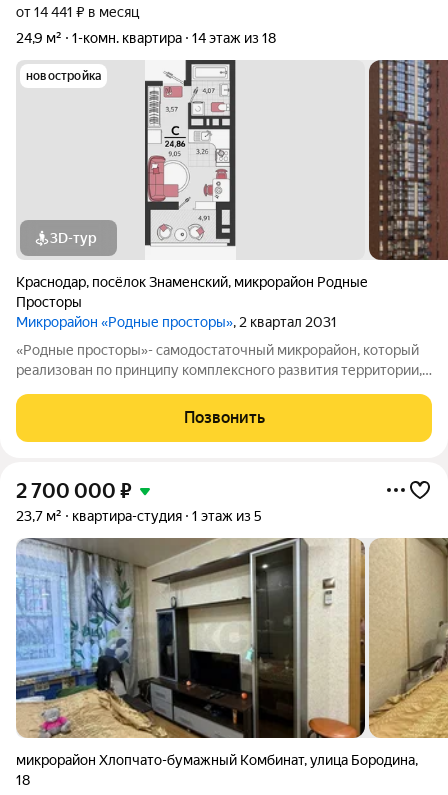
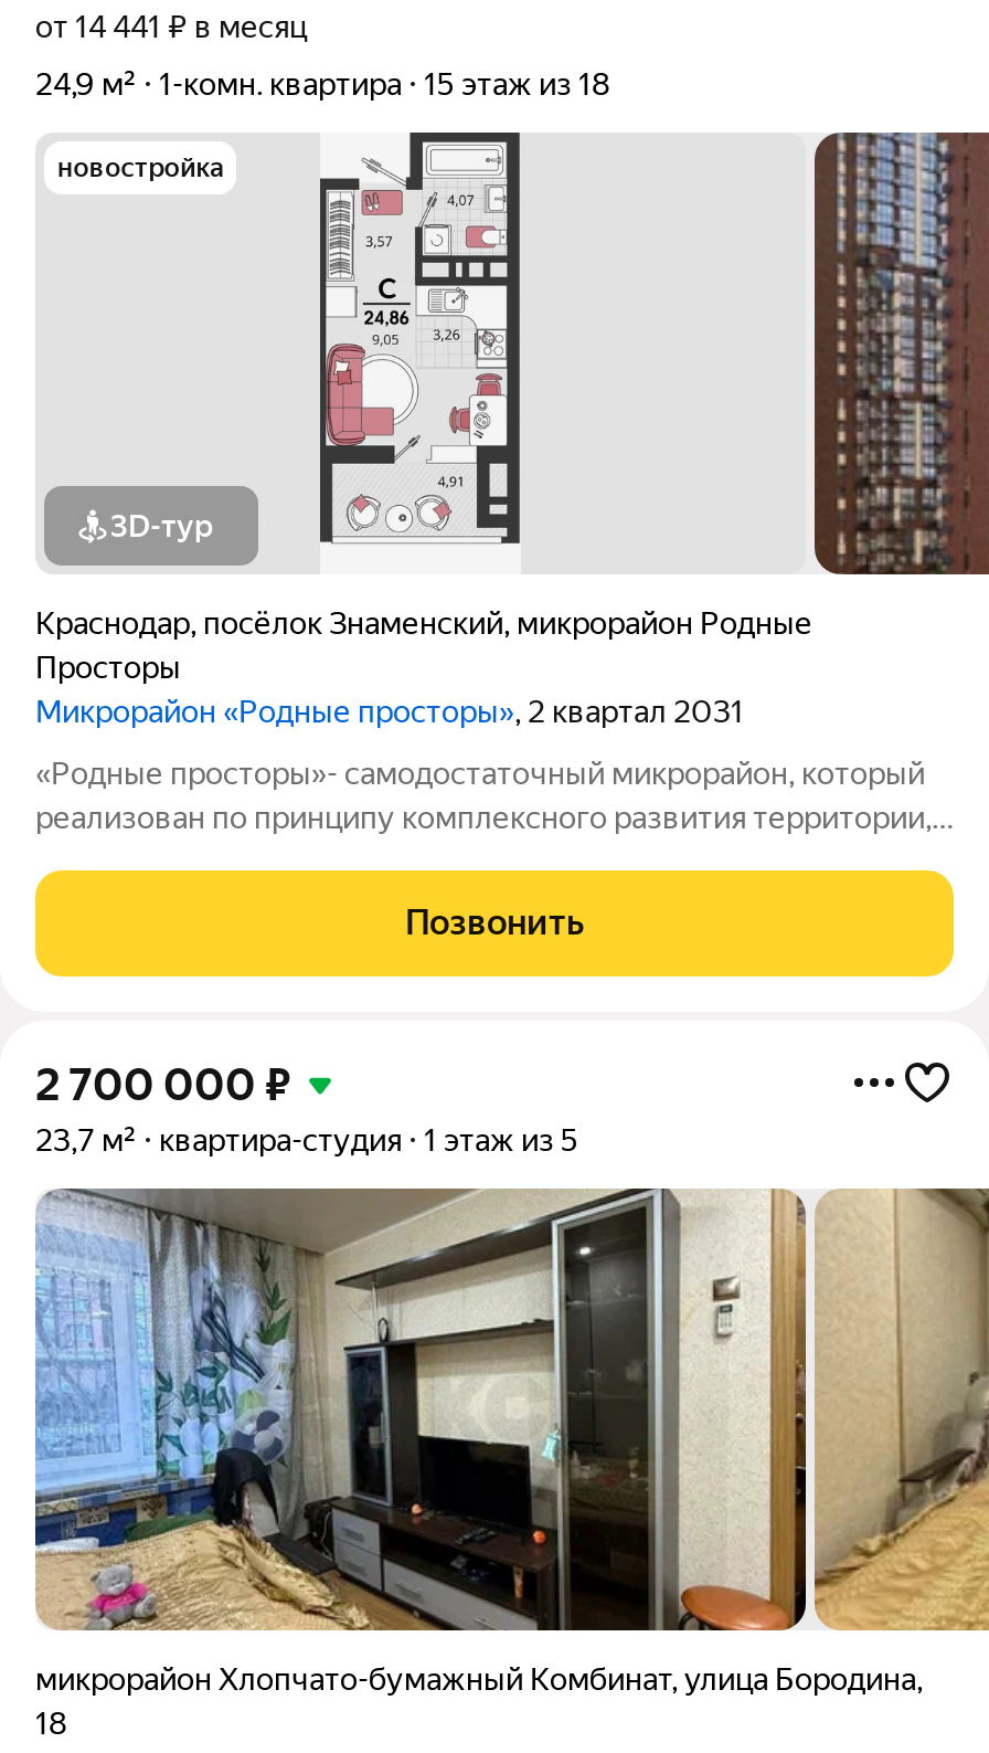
- 24,9 м² 1-комн. квартира 14 этаж из 18
+ 24,9 м² 1-комн. квартира 15 этаж из 18
